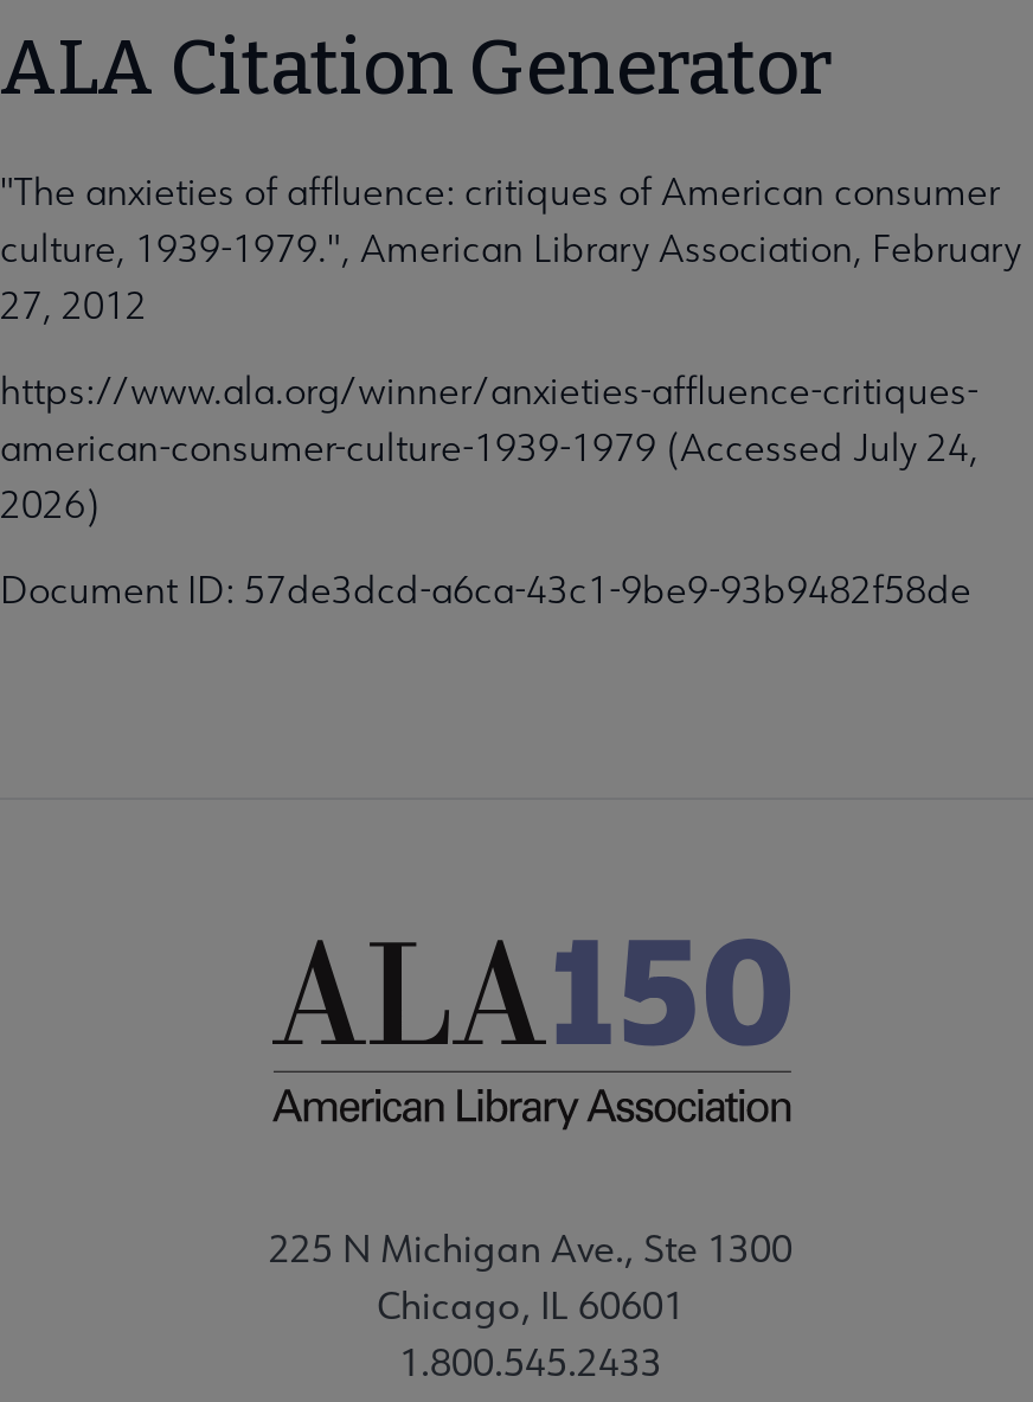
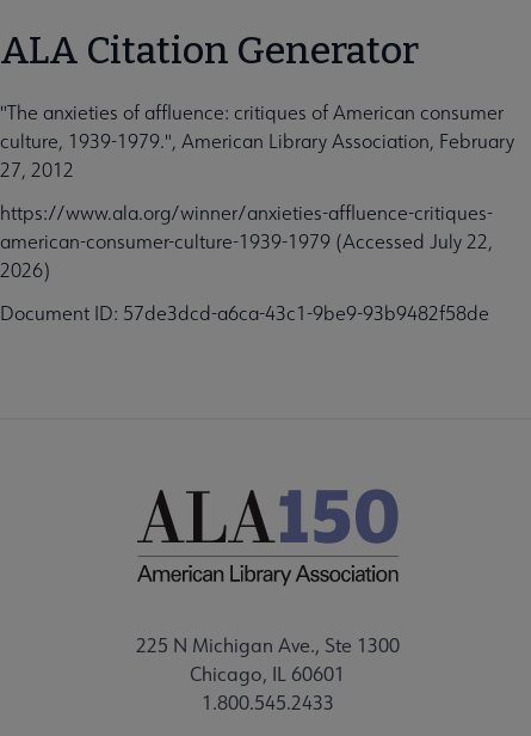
- american-consumer-culture-1939-1979 (Accessed July 24,
+ american-consumer-culture-1939-1979 (Accessed July 22,
